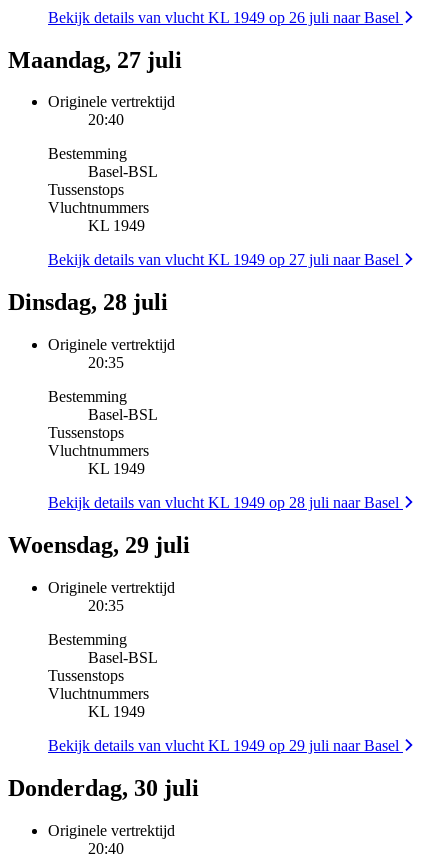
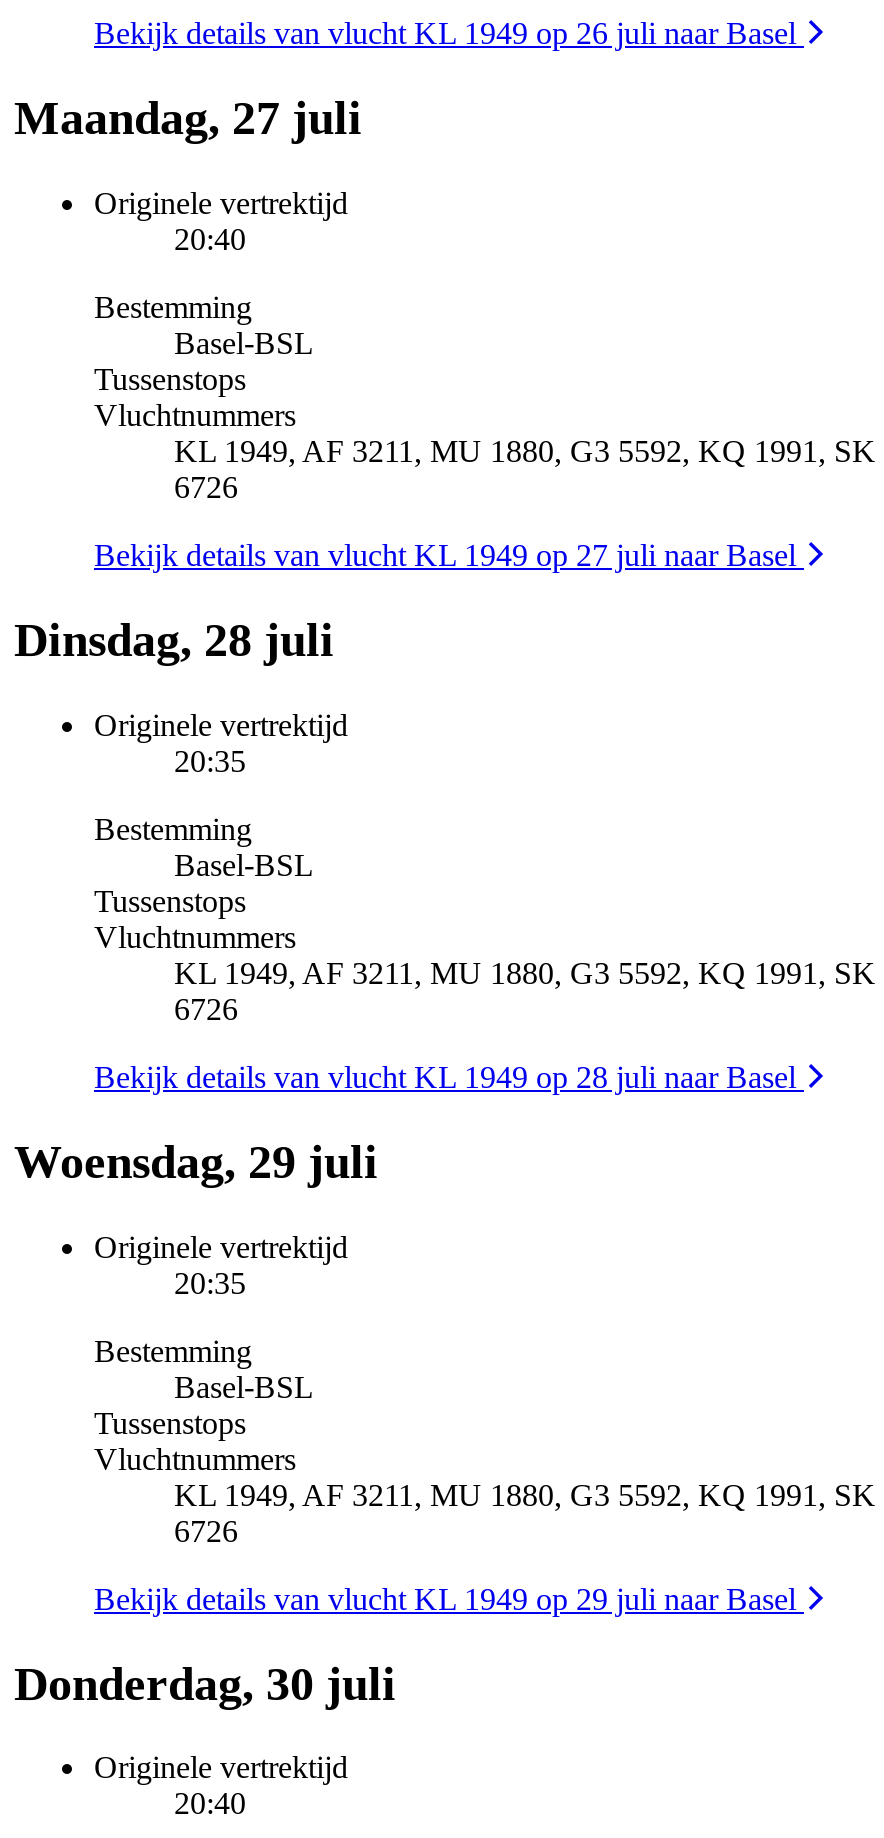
- KL 1949
+ KL 1949, AF 3211, MU 1880, G3 5592, KQ 1991, SK
+ 6726

- KL 1949
+ KL 1949, AF 3211, MU 1880, G3 5592, KQ 1991, SK
+ 6726

- KL 1949
+ KL 1949, AF 3211, MU 1880, G3 5592, KQ 1991, SK
+ 6726
